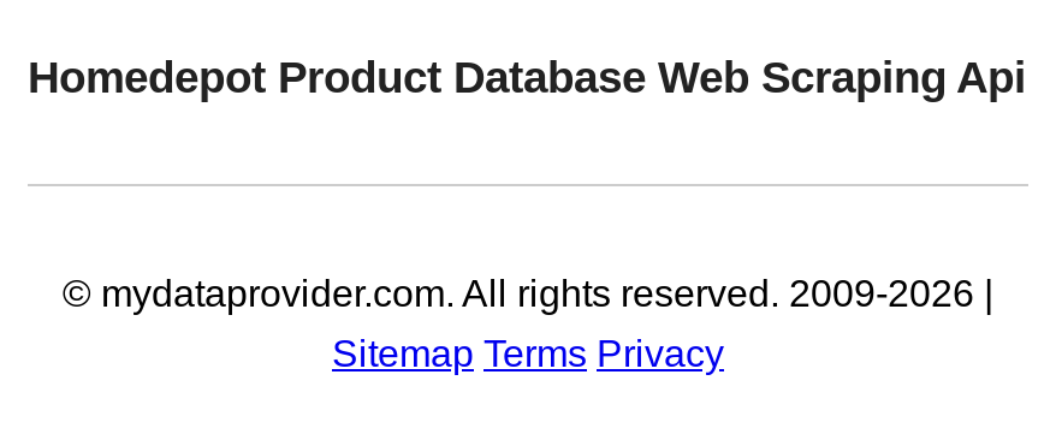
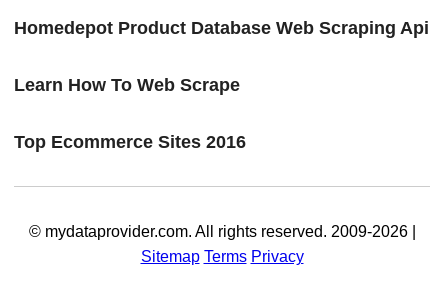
+ Learn How To Web Scrape
+ Top Ecommerce Sites 2016
